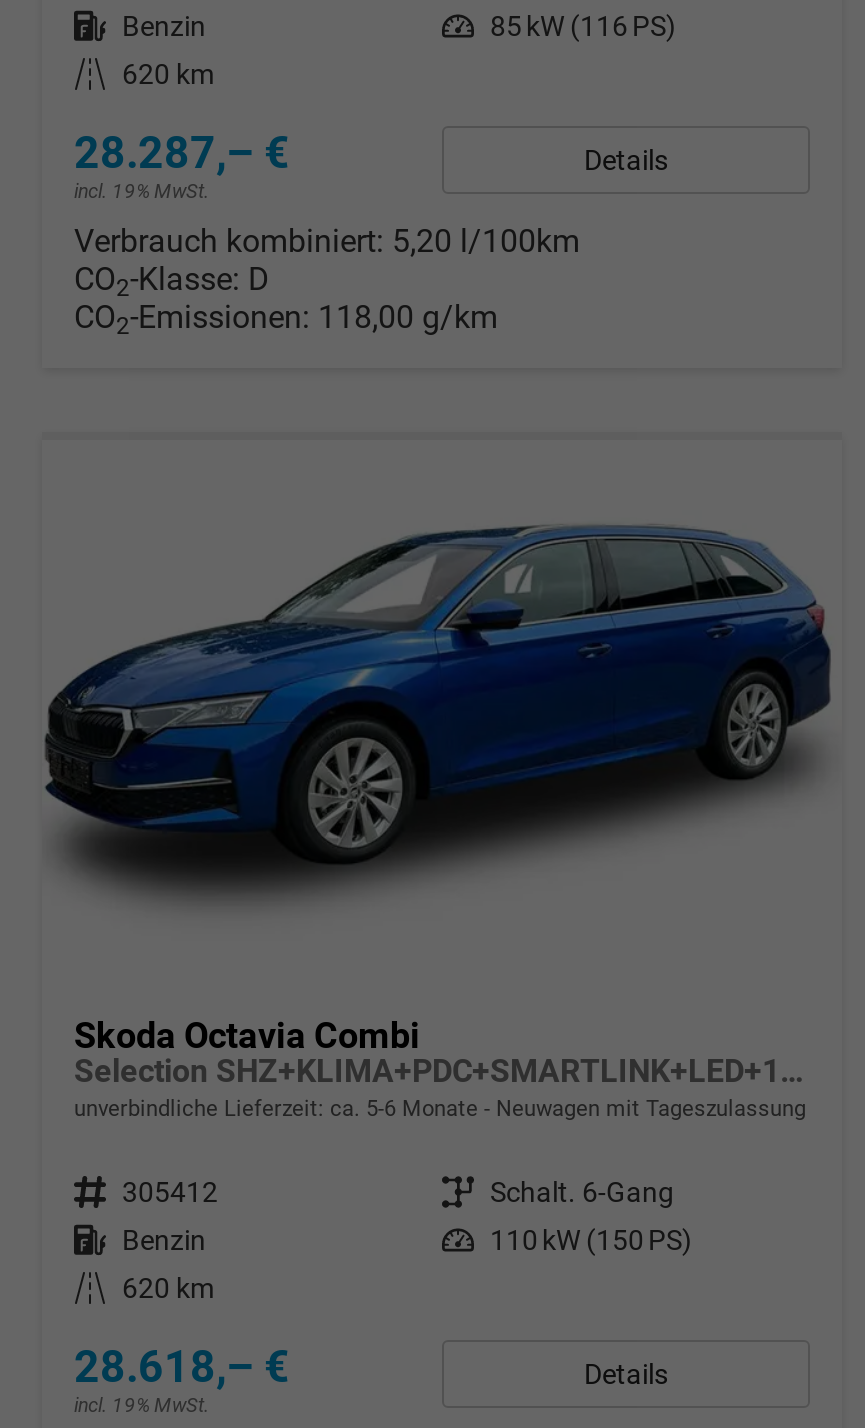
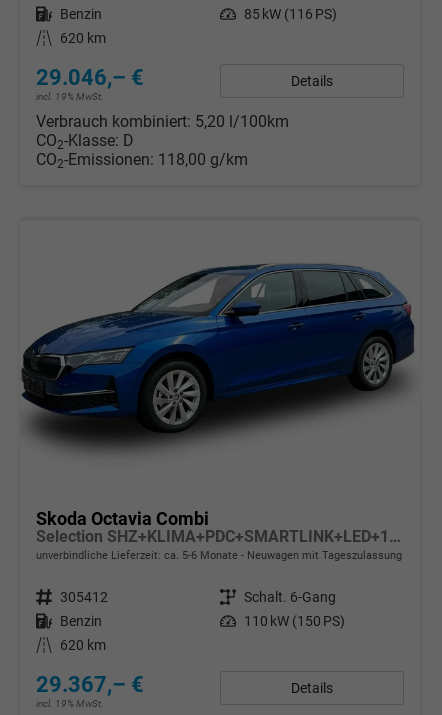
- 28.287,– €
+ 29.046,– €

- 28.618,– €
+ 29.367,– €
